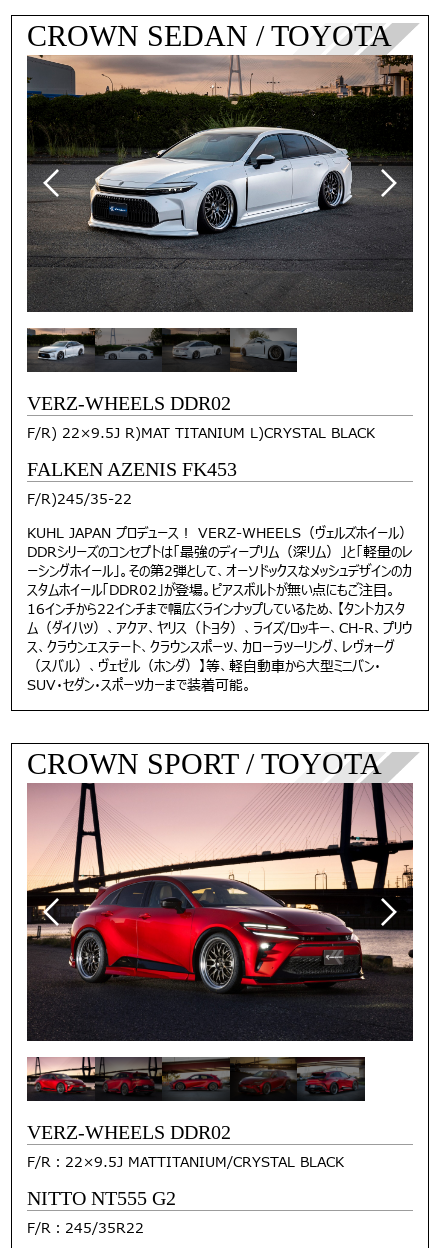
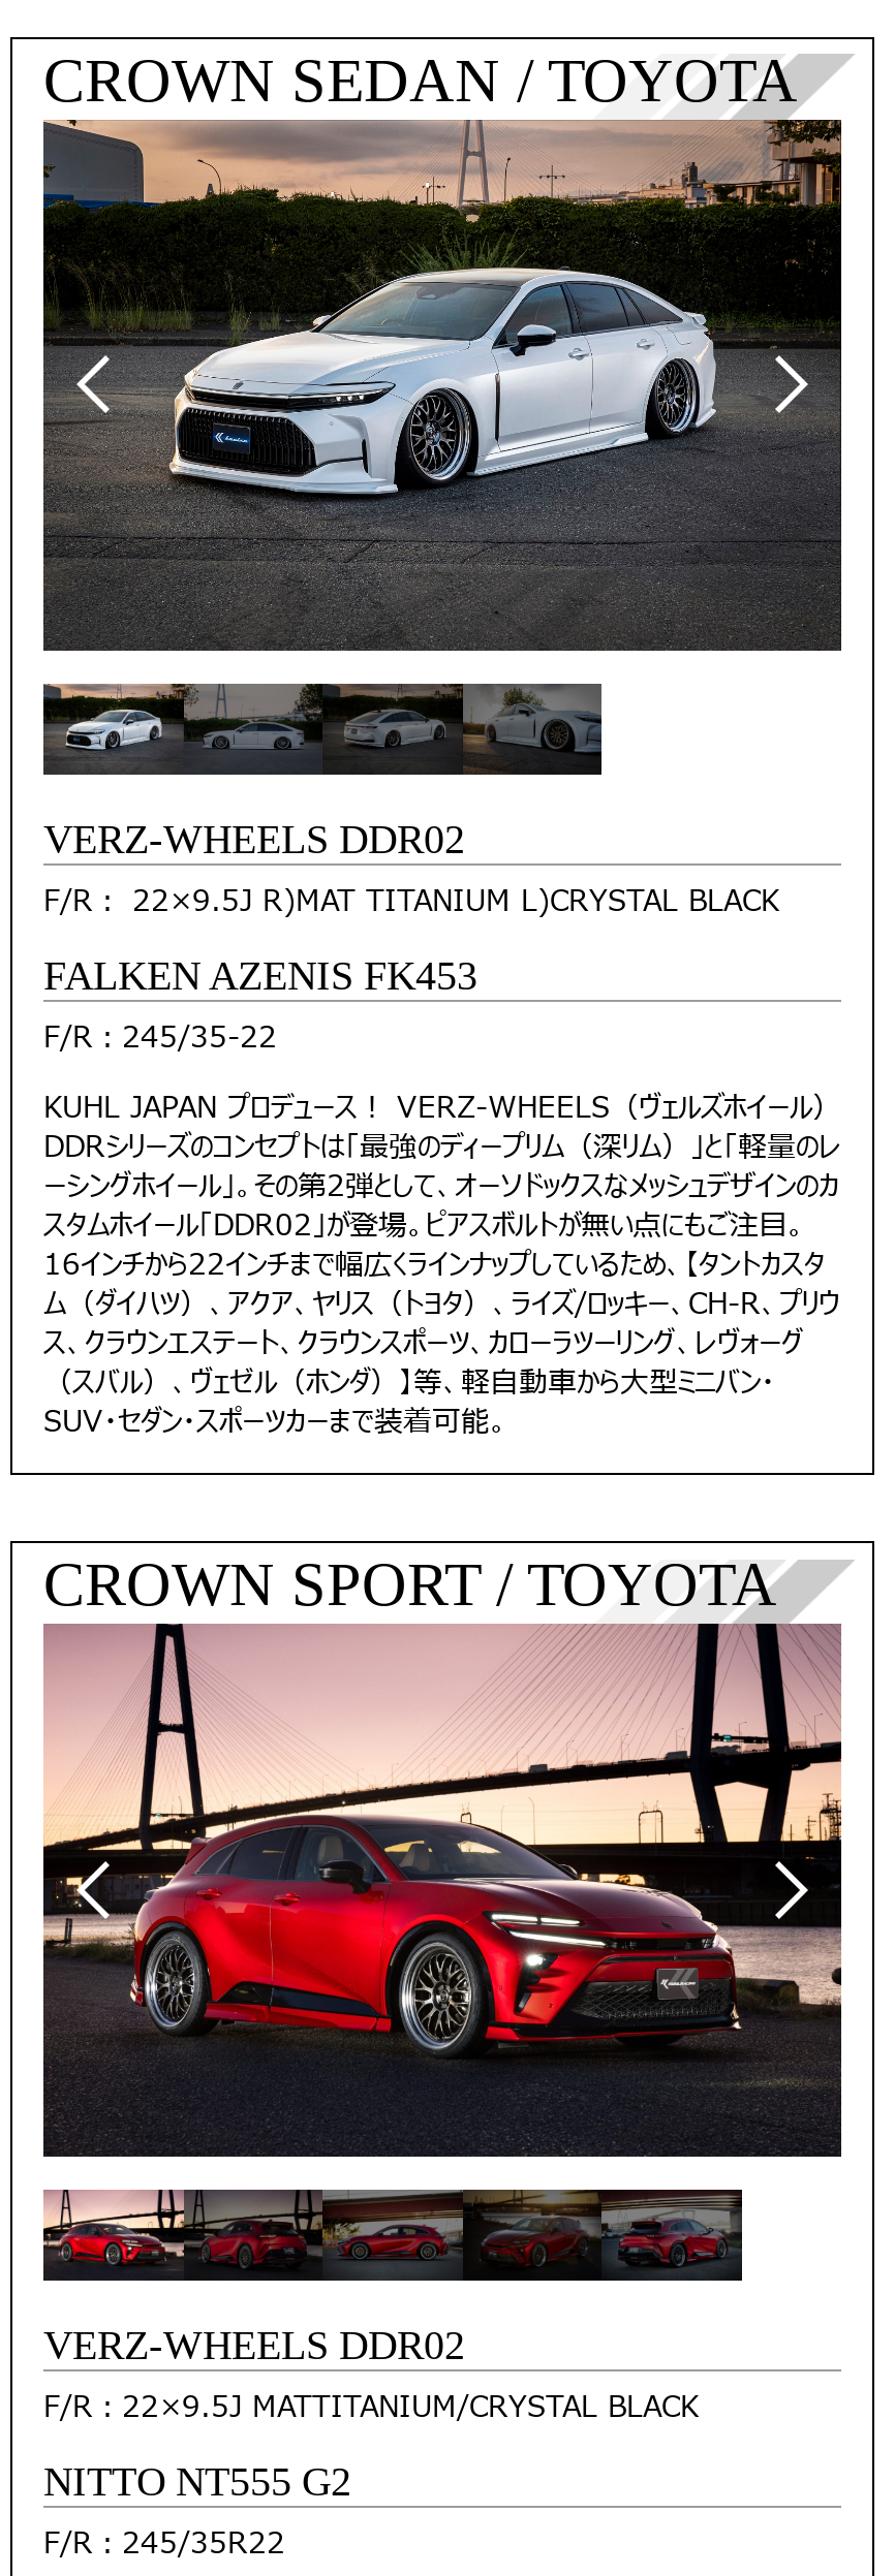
- F/R) 22×9.5J R)MAT TITANIUM L)CRYSTAL BLACK
+ F/R： 22×9.5J R)MAT TITANIUM L)CRYSTAL BLACK

- F/R)245/35-22
+ F/R：245/35-22
